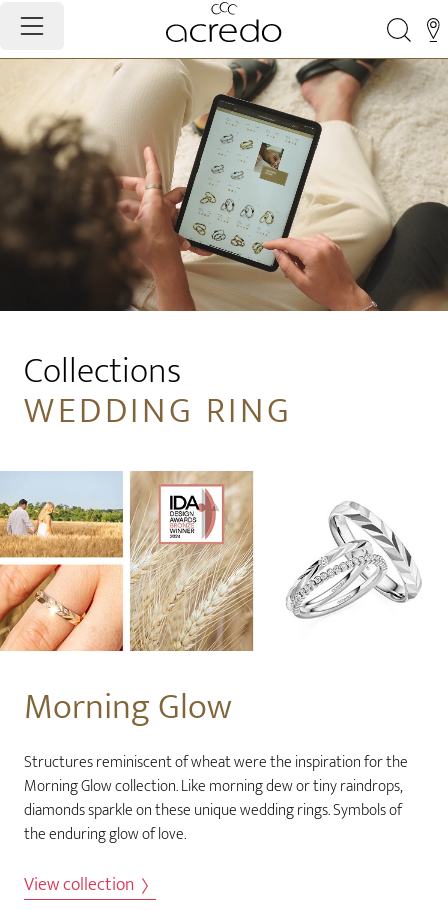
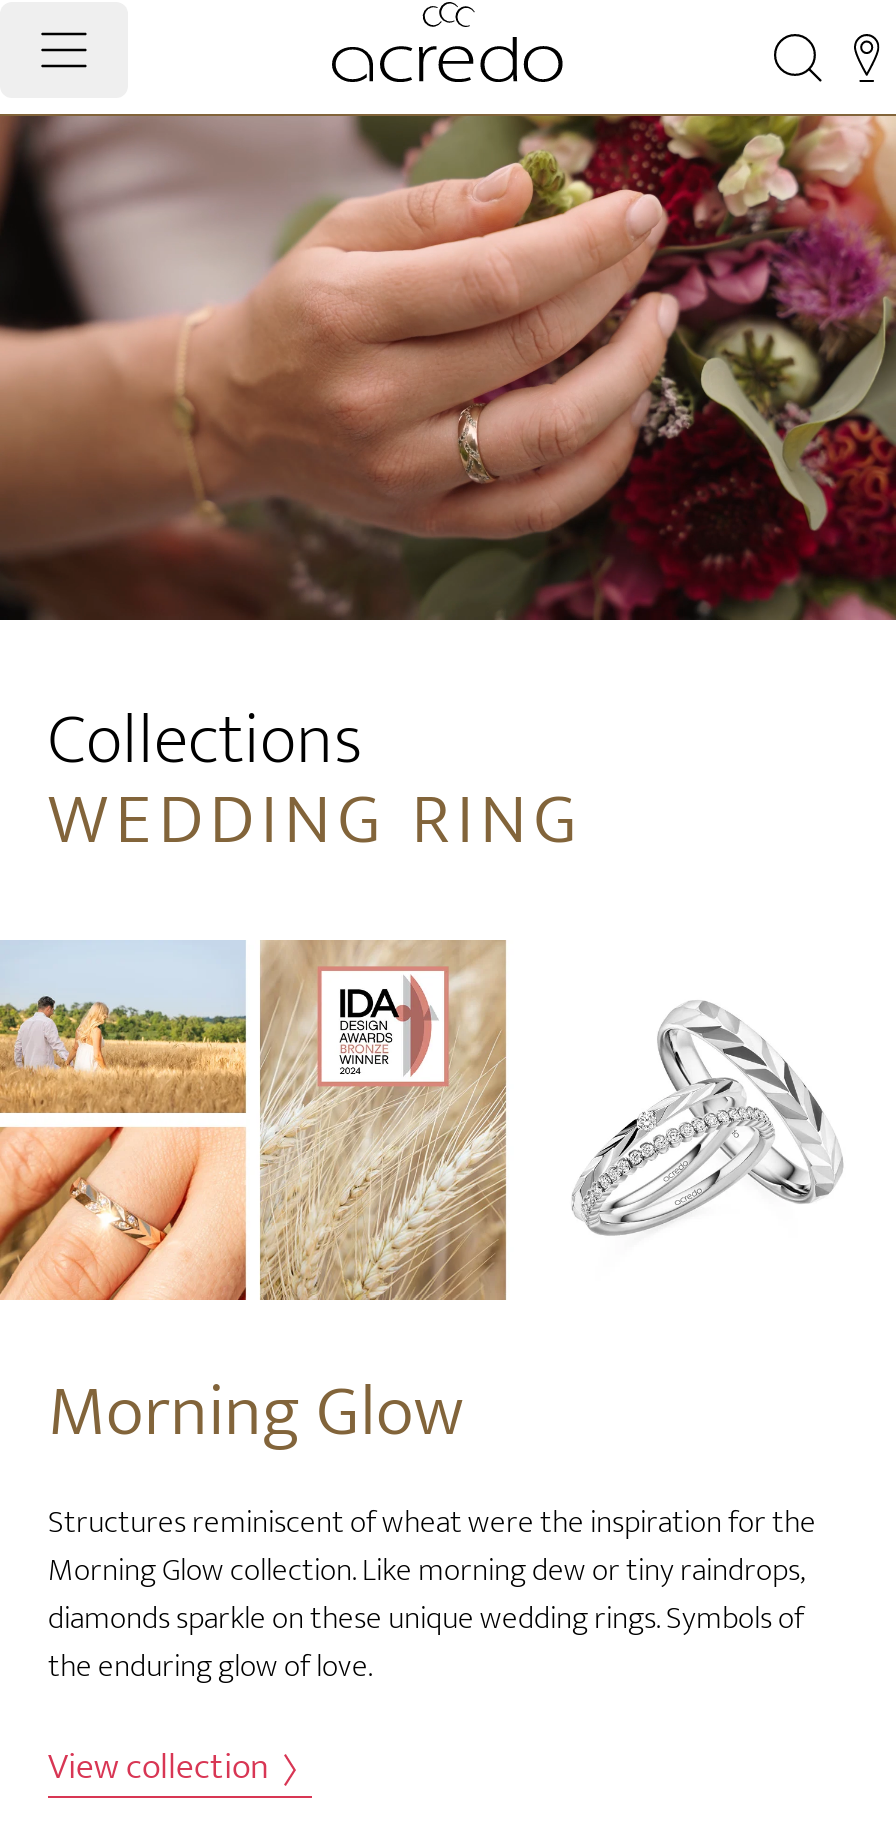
- [image]
+ [image]
